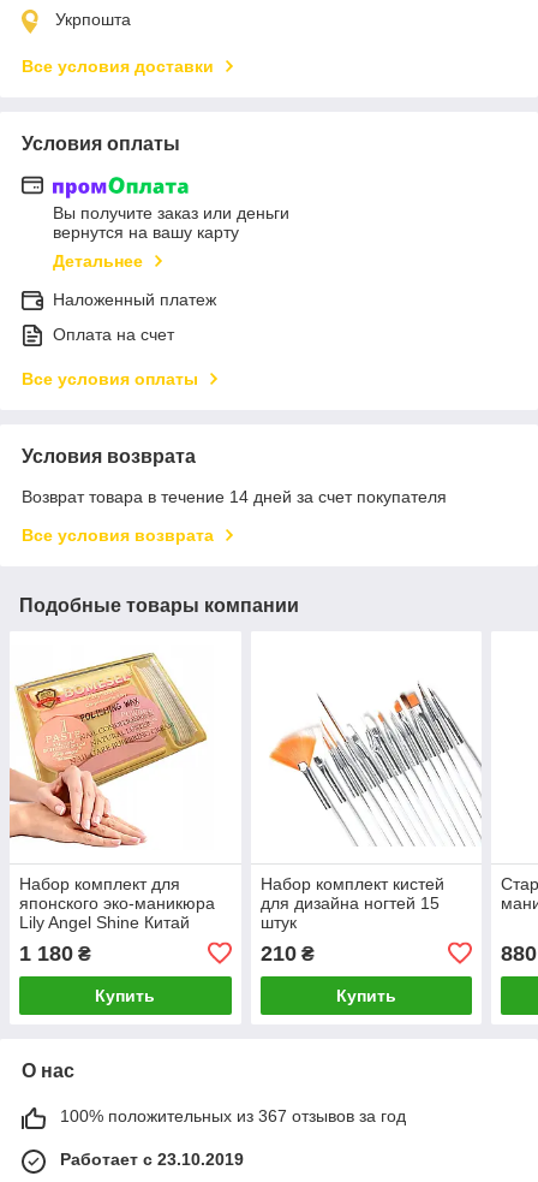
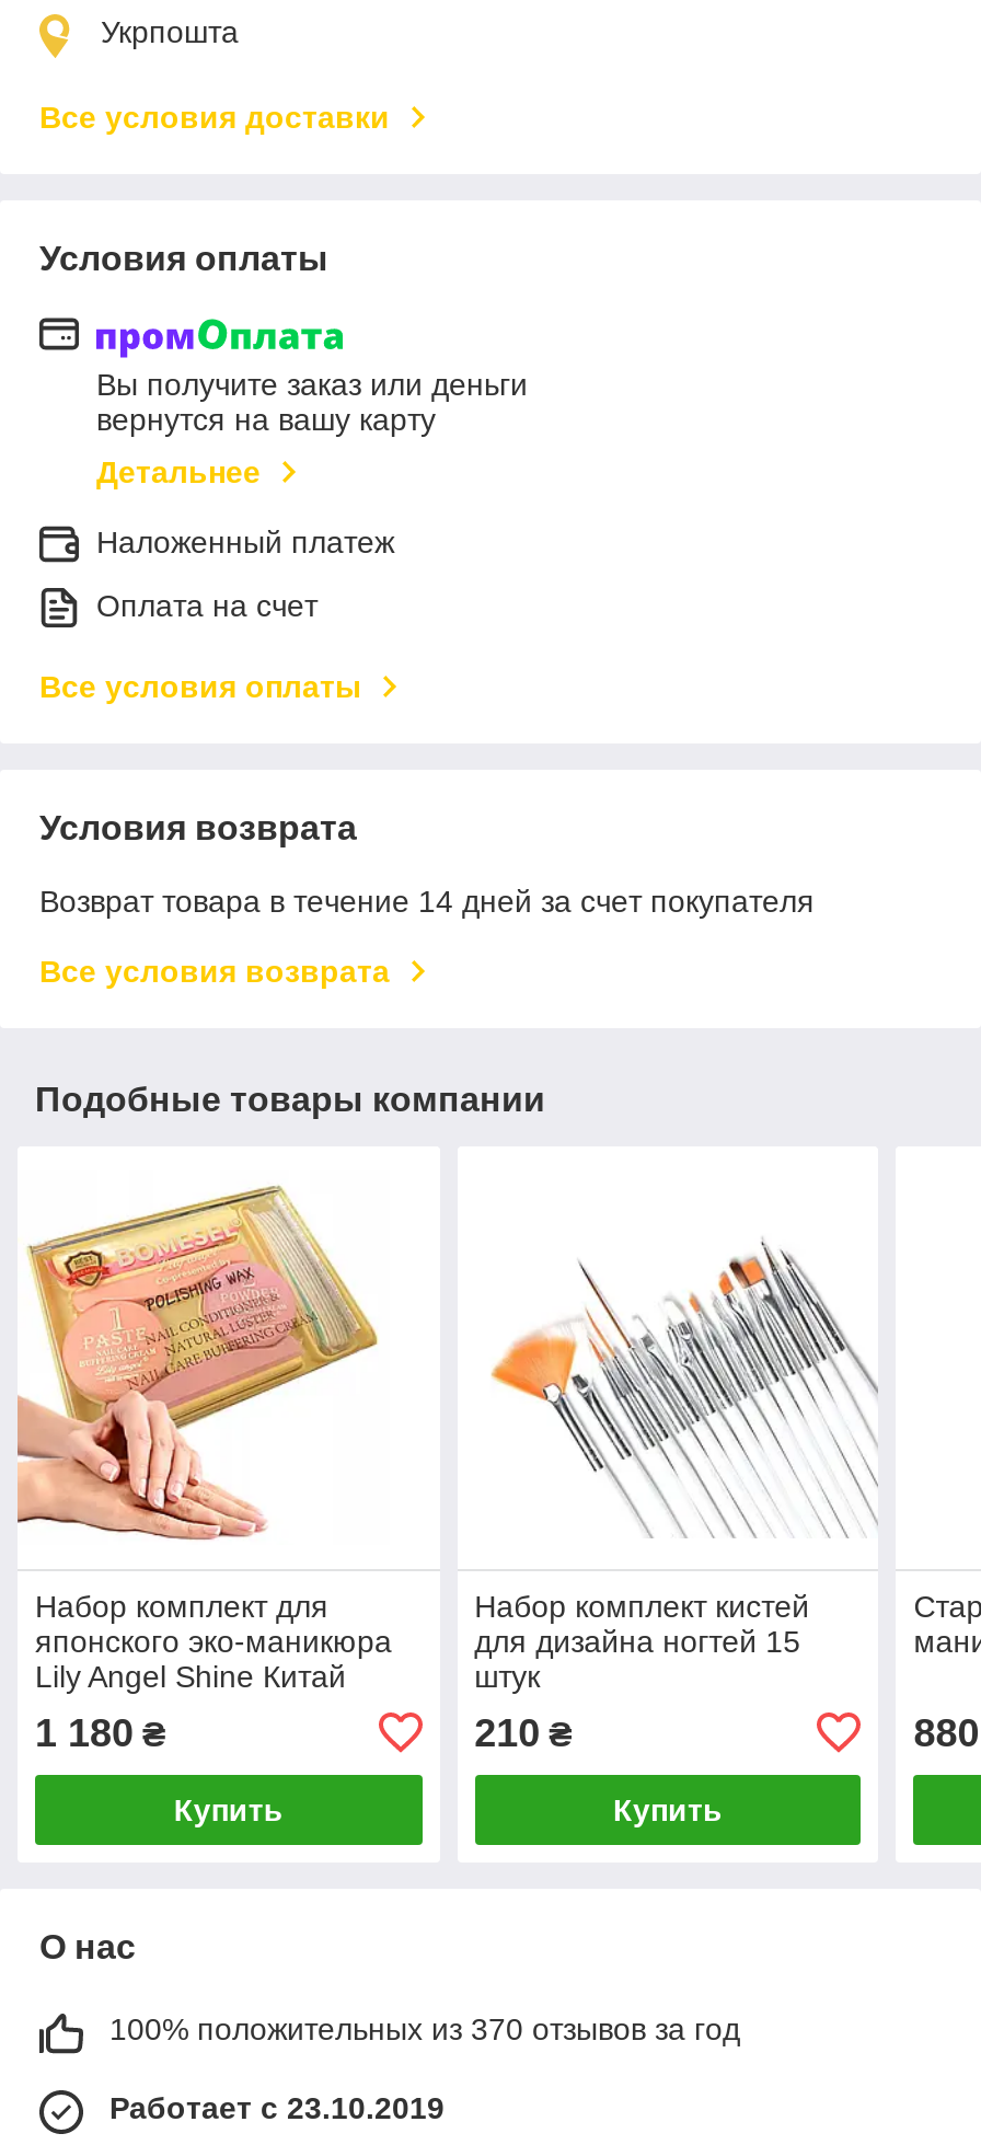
- 100% положительных из 367 отзывов за год
+ 100% положительных из 370 отзывов за год
